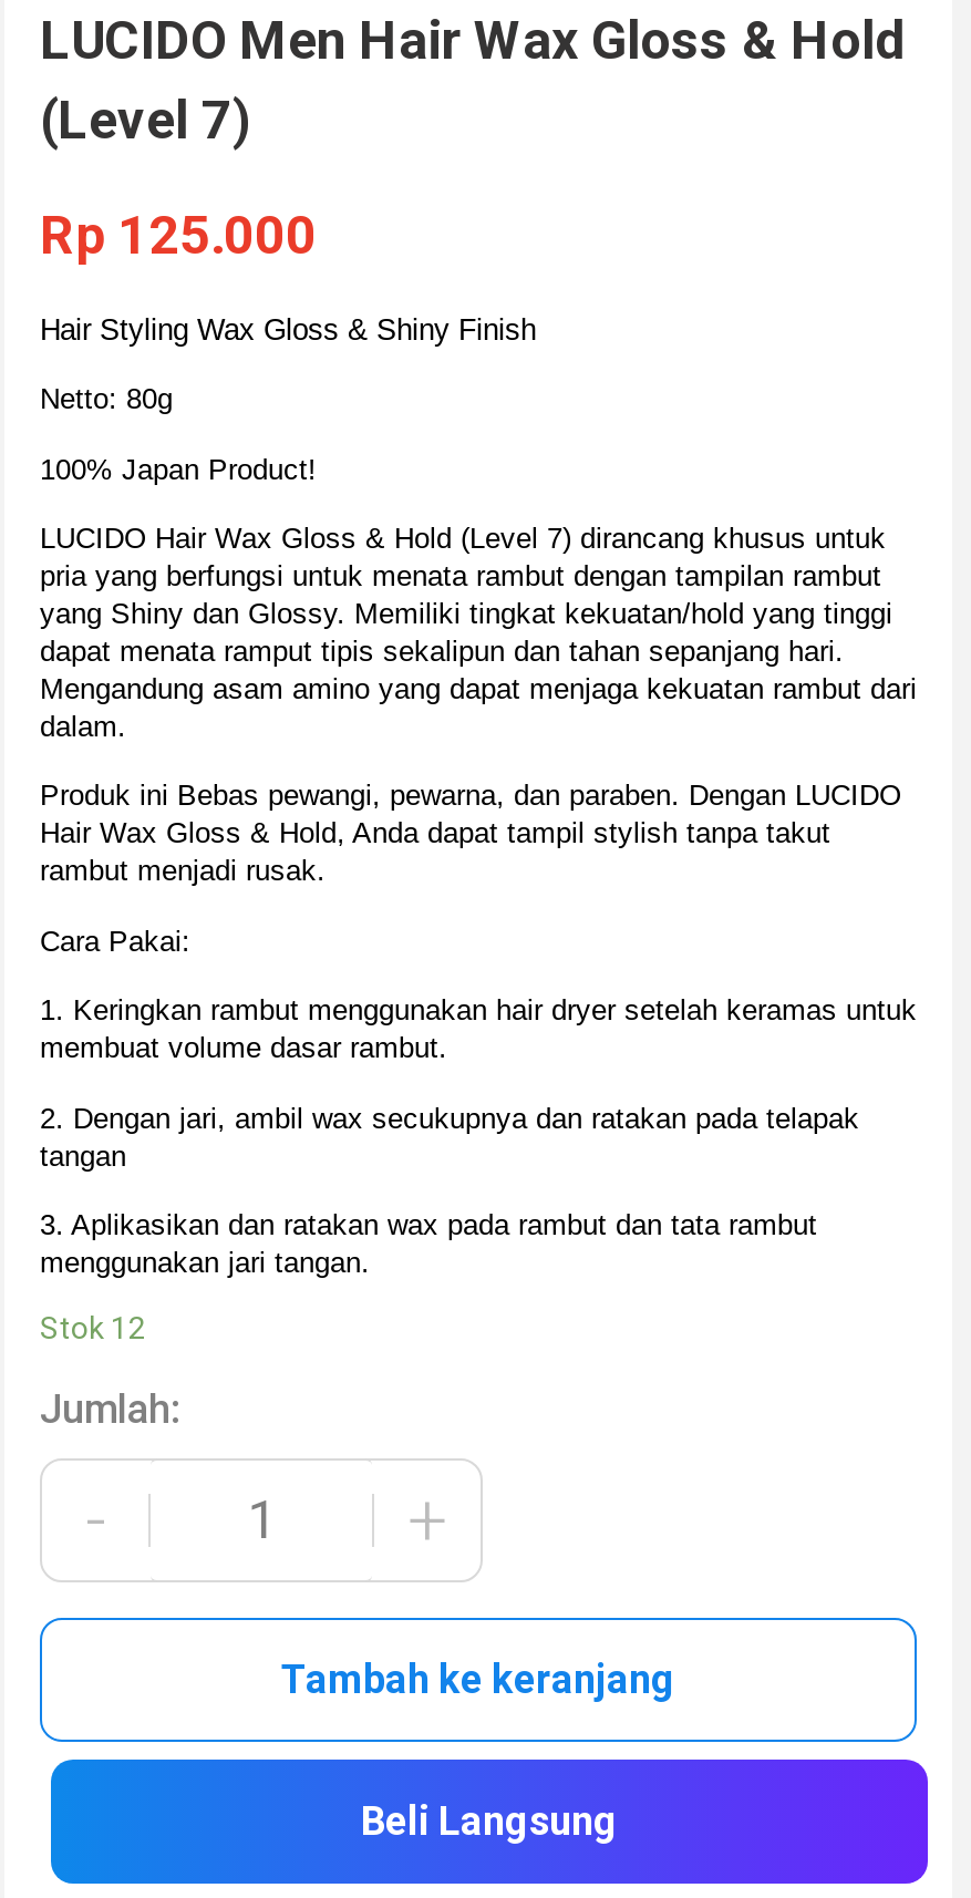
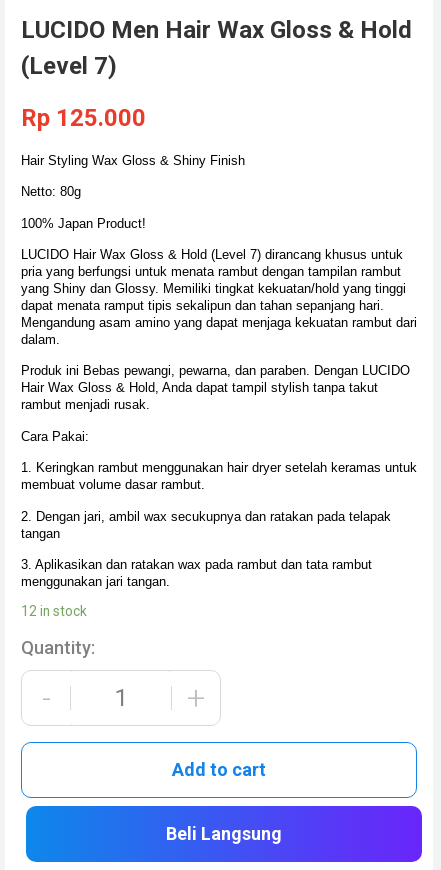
- Stok 12
+ 12 in stock

- Jumlah:
+ Quantity:

- Tambah ke keranjang
+ Add to cart
